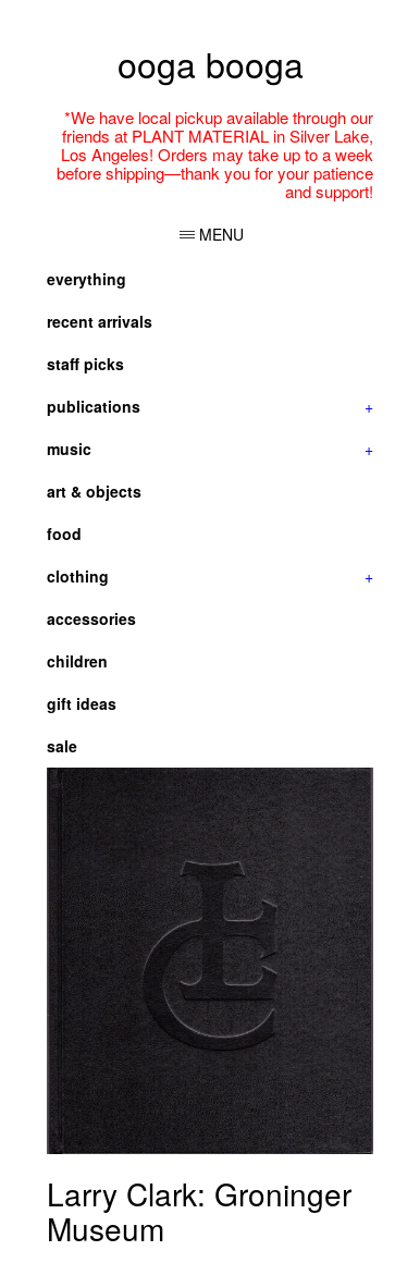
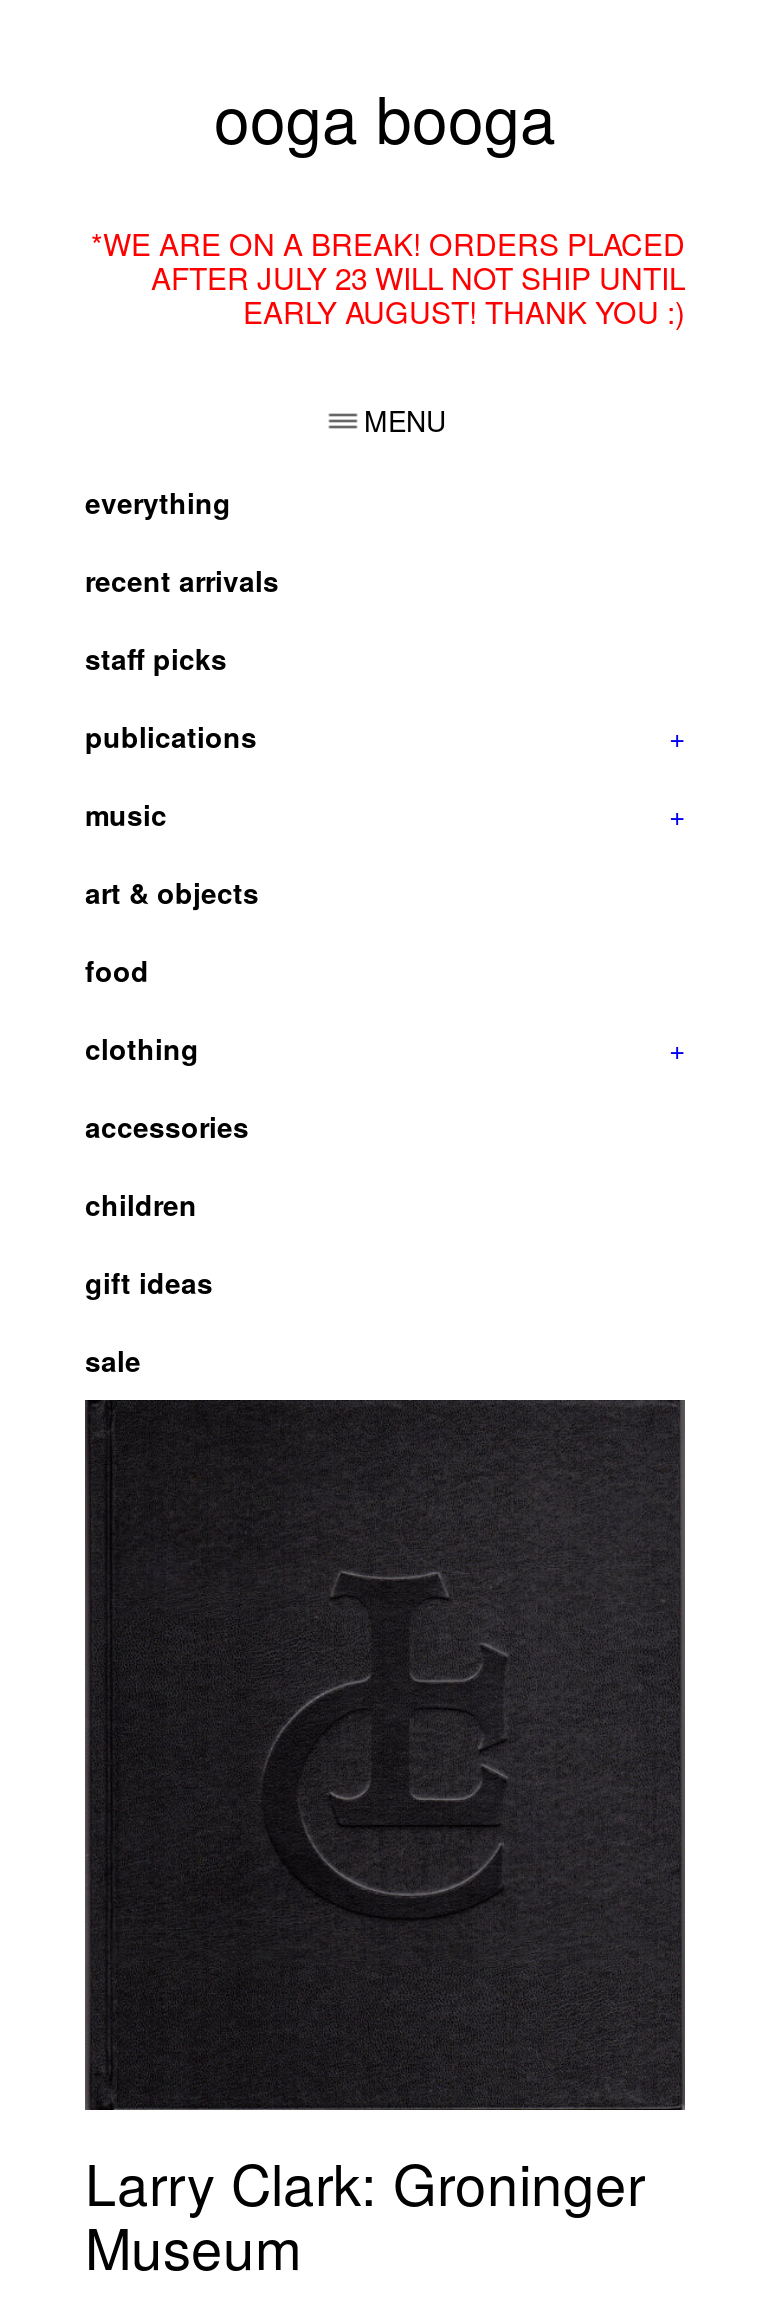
- *We have local pickup available through our
- friends at PLANT MATERIAL in Silver Lake,
- Los Angeles! Orders may take up to a week
- before shipping—thank you for your patience
- and support!
+ *WE ARE ON A BREAK! ORDERS PLACED
+ AFTER JULY 23 WILL NOT SHIP UNTIL
+ EARLY AUGUST! THANK YOU :)
